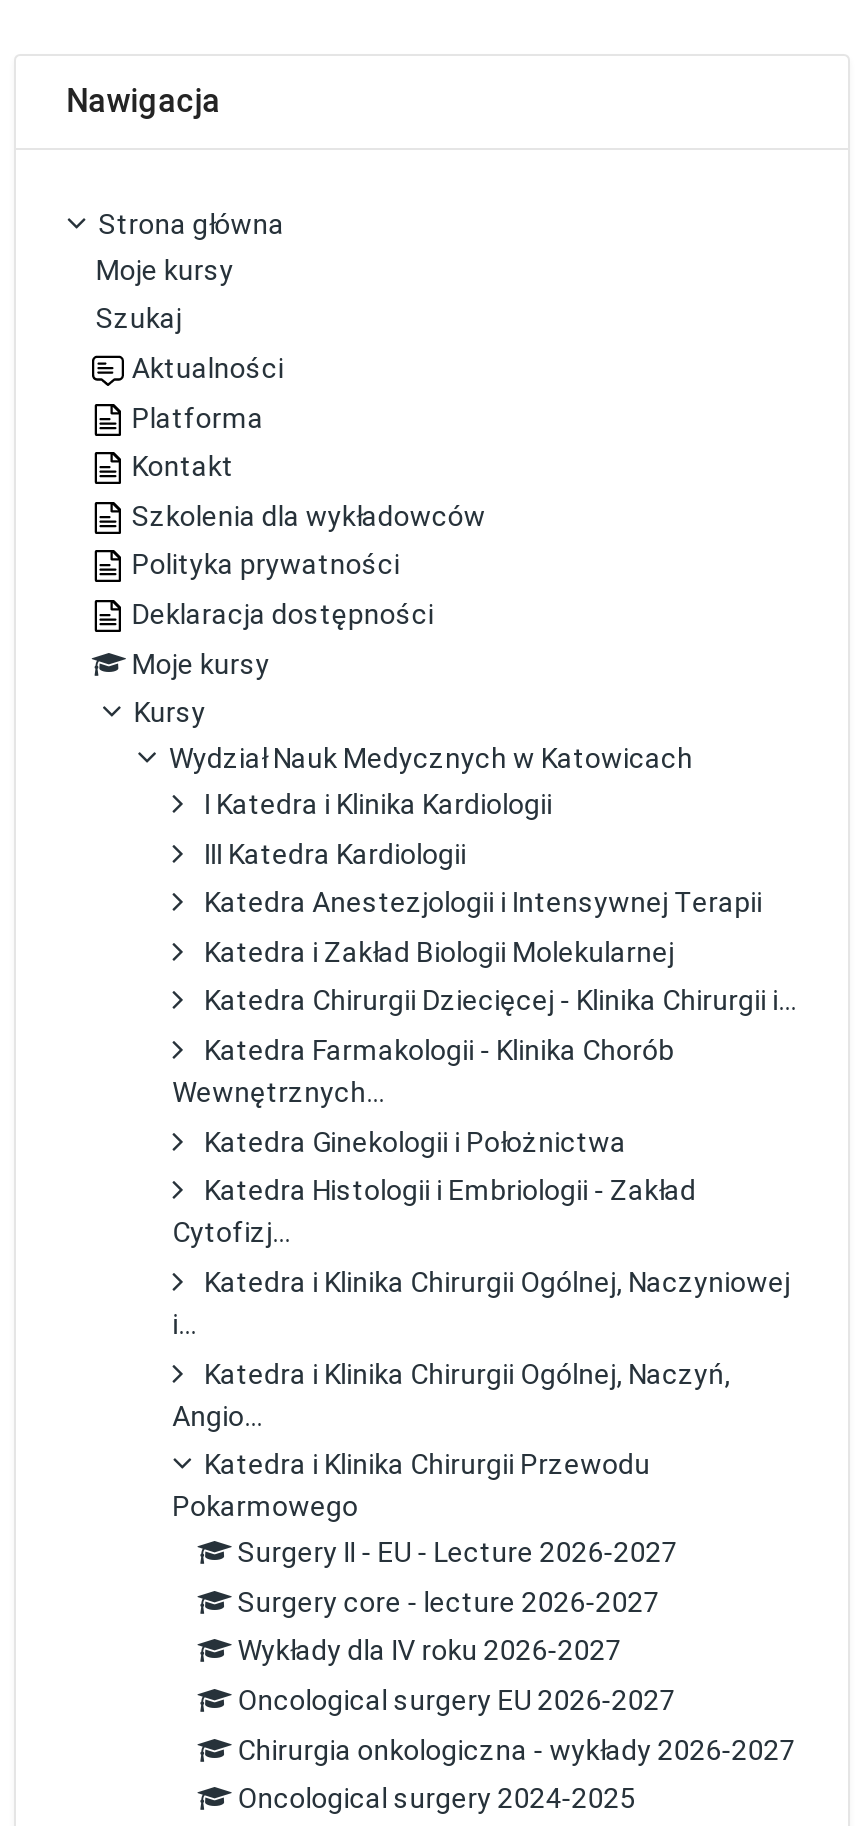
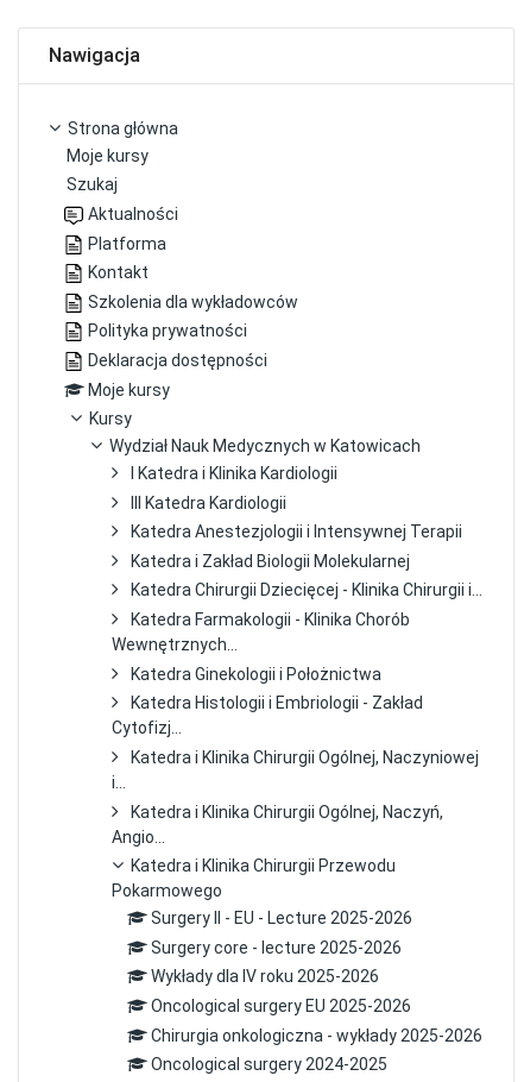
- Surgery II - EU - Lecture 2026-2027
+ Surgery II - EU - Lecture 2025-2026

- Surgery core - lecture 2026-2027
+ Surgery core - lecture 2025-2026

- Wykłady dla IV roku 2026-2027
+ Wykłady dla IV roku 2025-2026

- Oncological surgery EU 2026-2027
+ Oncological surgery EU 2025-2026

- Chirurgia onkologiczna - wykłady 2026-2027
+ Chirurgia onkologiczna - wykłady 2025-2026
